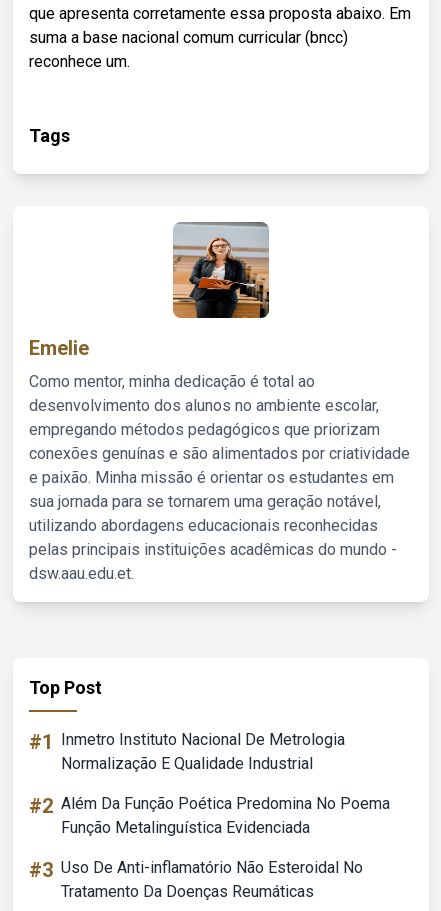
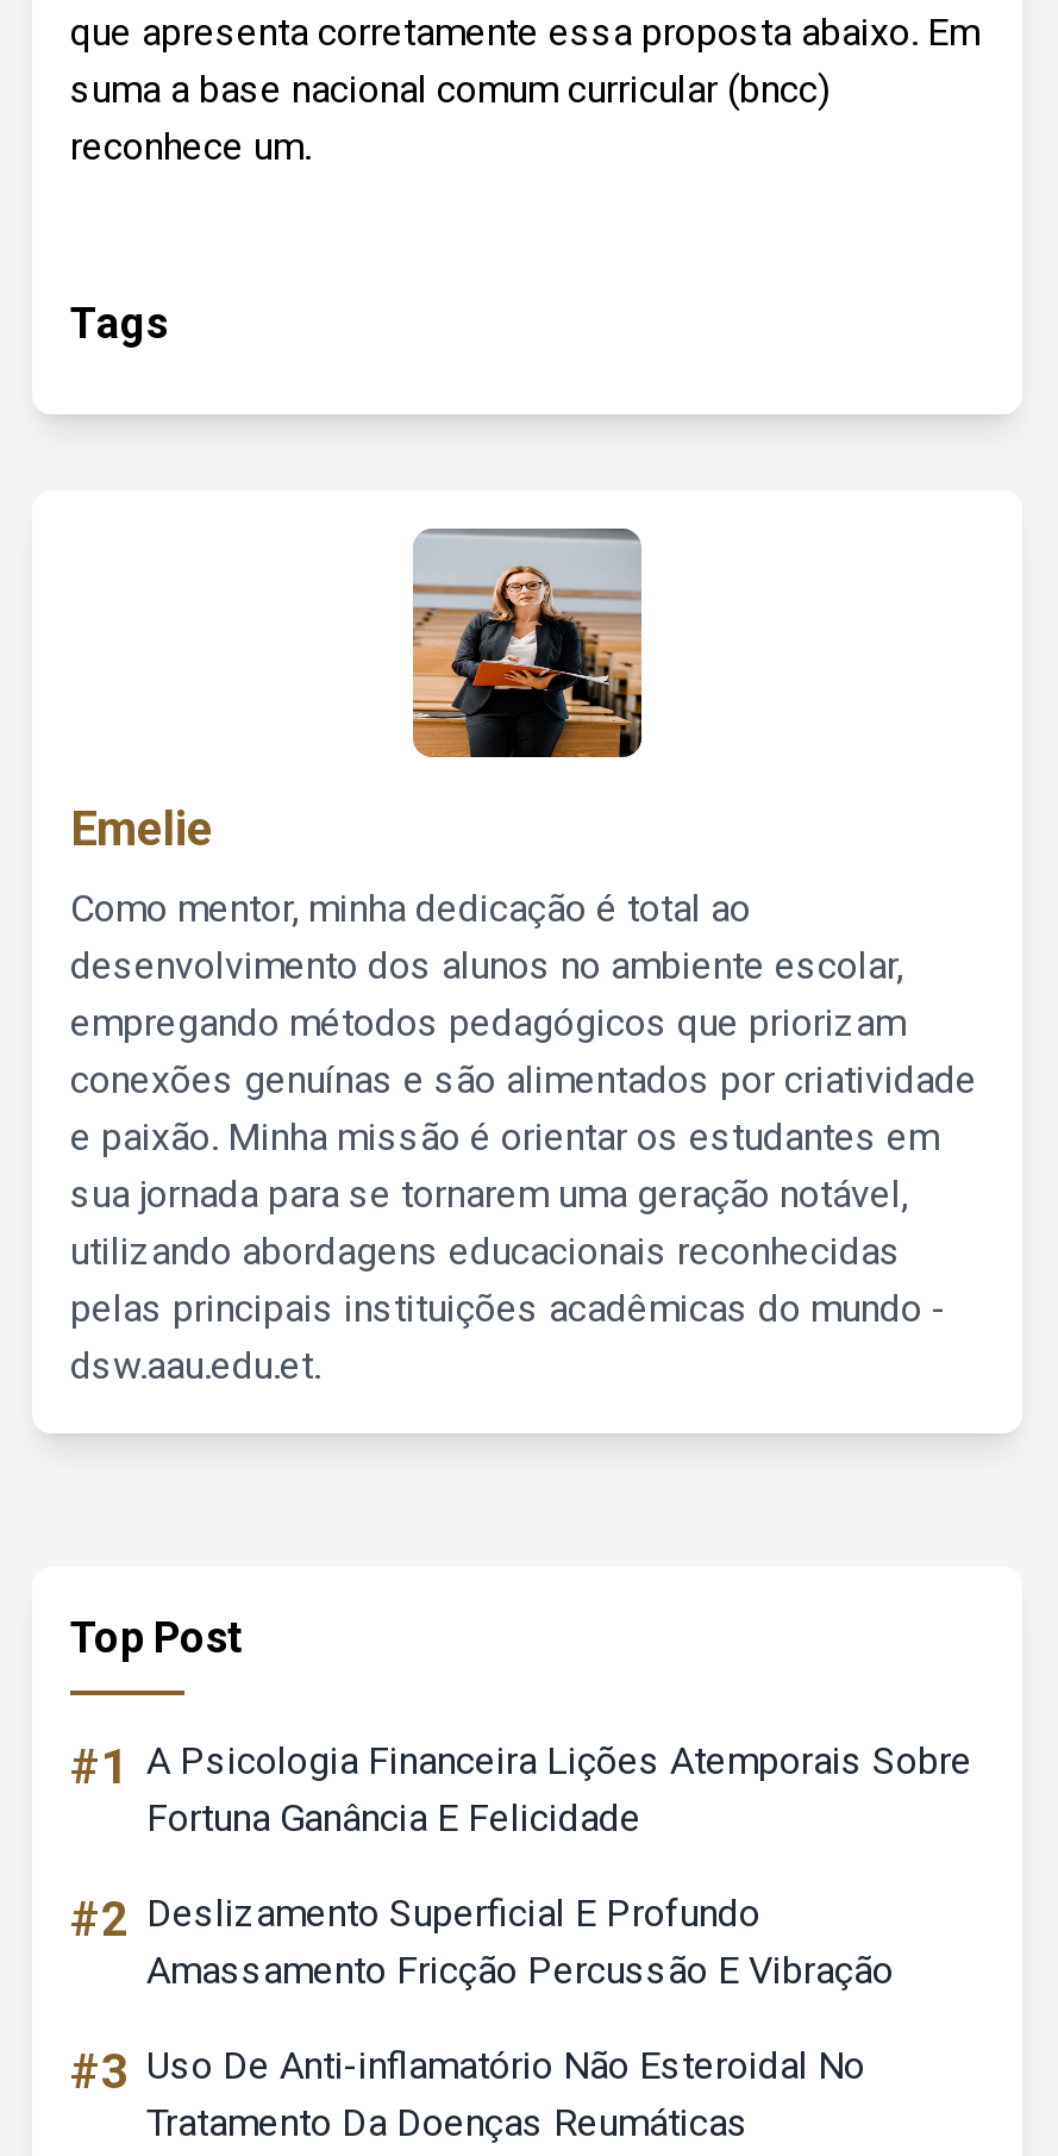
- #1 Inmetro Instituto Nacional De Metrologia
- Normalização E Qualidade Industrial
+ #1 A Psicologia Financeira Lições Atemporais Sobre
+ Fortuna Ganância E Felicidade

- #2 Além Da Função Poética Predomina No Poema
- Função Metalinguística Evidenciada
+ #2 Deslizamento Superficial E Profundo
+ Amassamento Fricção Percussão E Vibração
